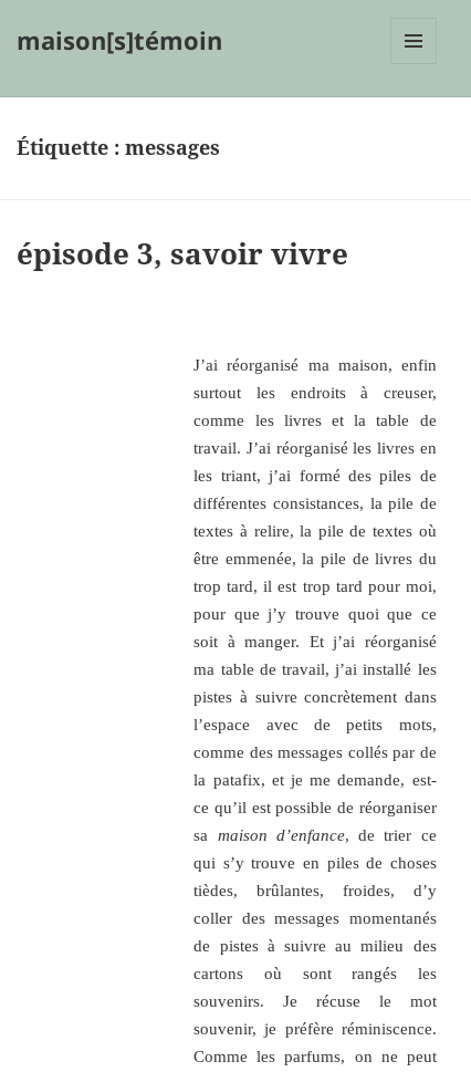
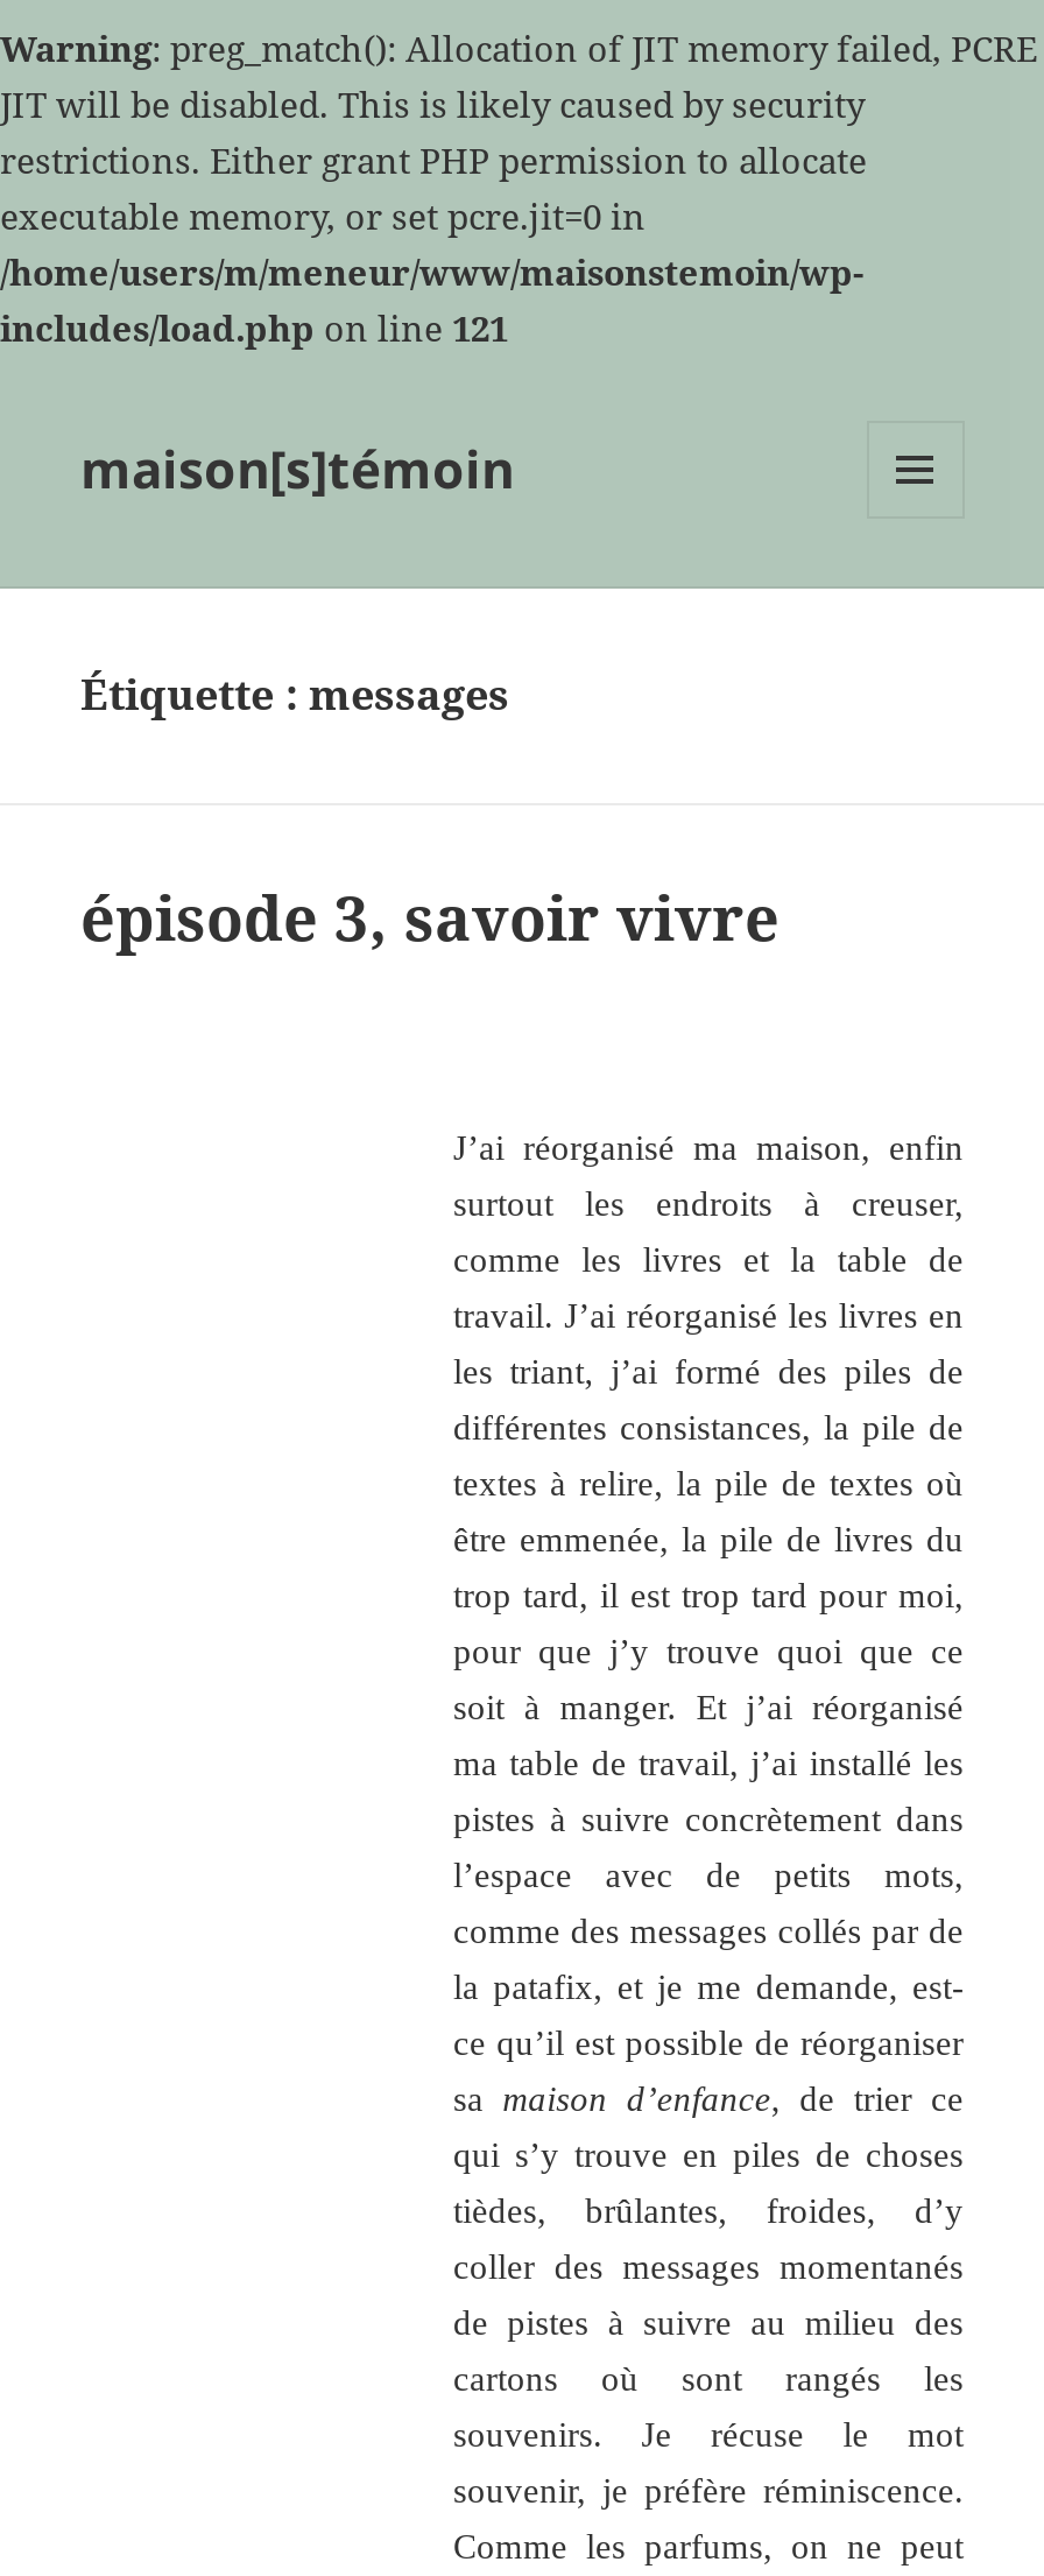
+ Warning: preg_match(): Allocation of JIT memory failed, PCRE
+ JIT will be disabled. This is likely caused by security
+ restrictions. Either grant PHP permission to allocate
+ executable memory, or set pcre.jit=0 in
+ /home/users/m/meneur/www/maisonstemoin/wp-
+ includes/load.php on line 121

moved down: maison[s]témoin | Étiquette : messages | épisode 3, savoir vivre | ... | trop tard, il est trop tard pour moi, | pour que j’y trouve quoi que ce
